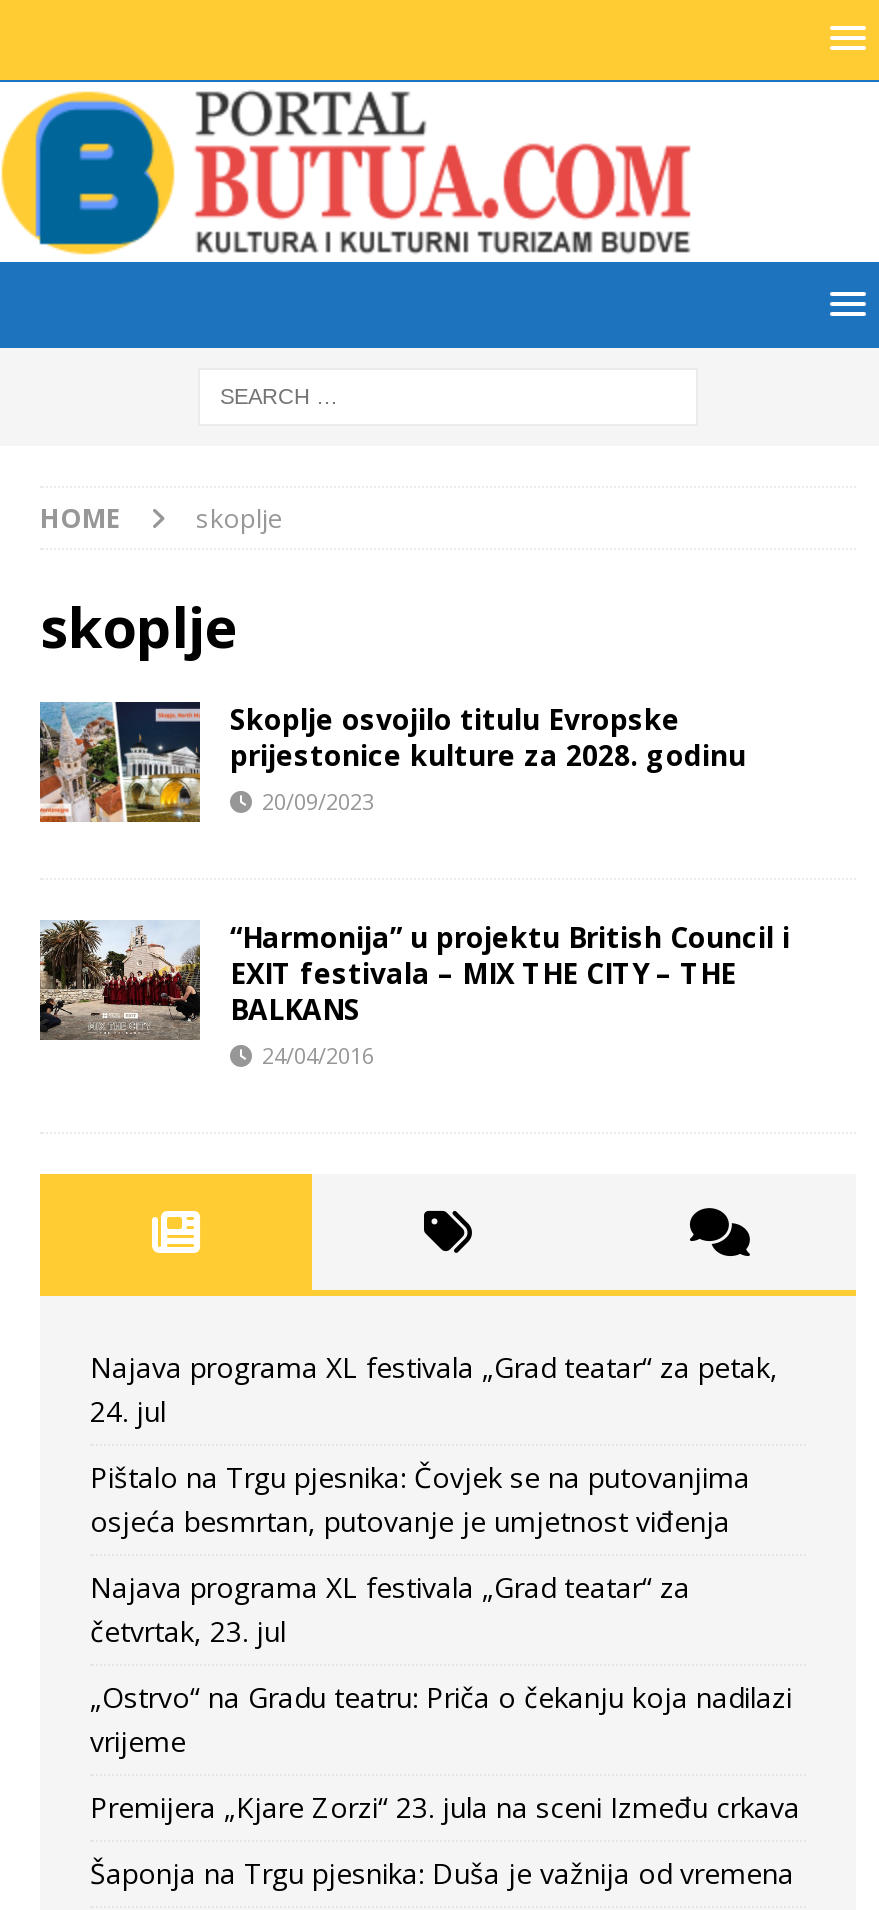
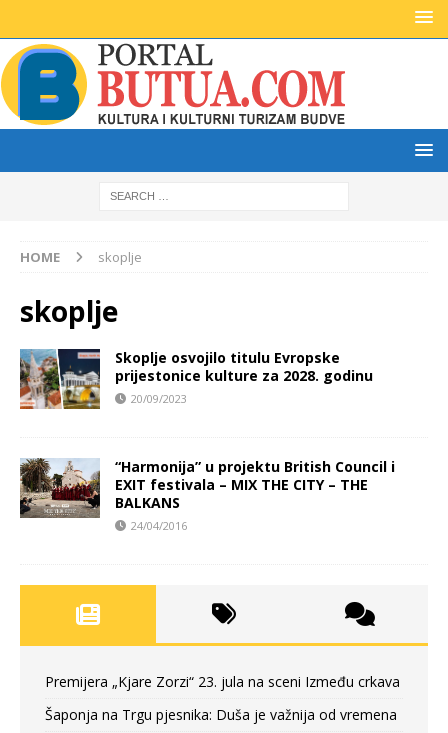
- Najava programa XL festivala „Grad teatar“ za petak,
- 24. jul
- Pištalo na Trgu pjesnika: Čovjek se na putovanjima
- osjeća besmrtan, putovanje je umjetnost viđenja
- Najava programa XL festivala „Grad teatar“ za
- četvrtak, 23. jul
- „Ostrvo“ na Gradu teatru: Priča o čekanju koja nadilazi
- vrijeme
